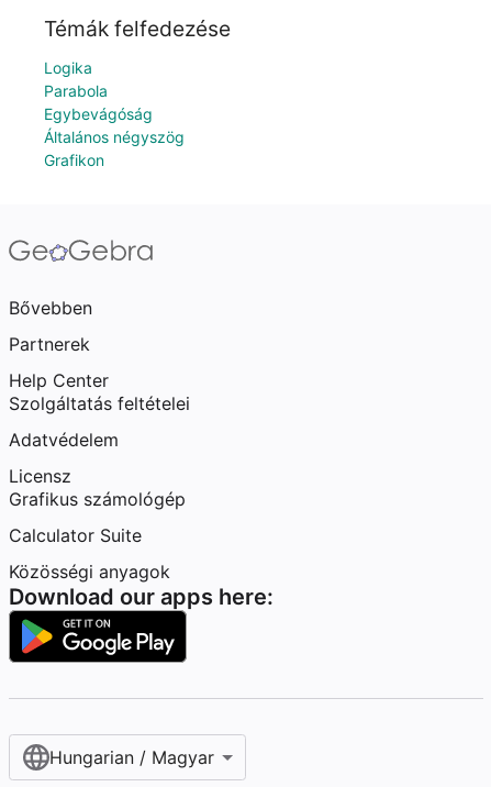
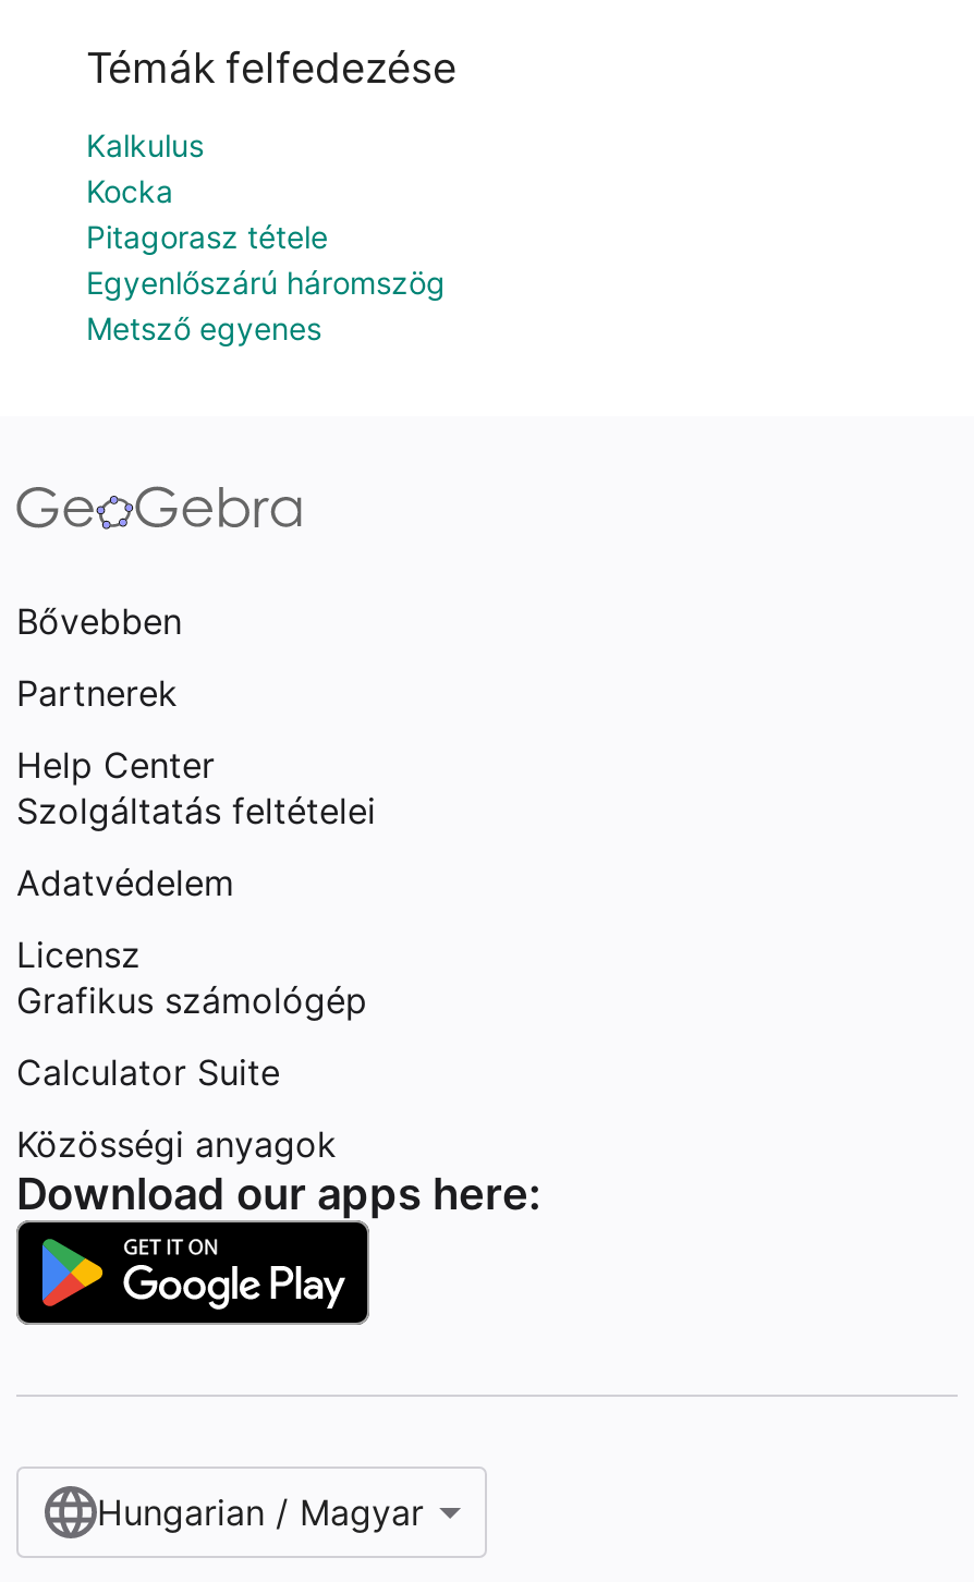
- Logika
- Parabola
- Egybevágóság
- Általános négyszög
- Grafikon
+ Kalkulus
+ Kocka
+ Pitagorasz tétele
+ Egyenlőszárú háromszög
+ Metsző egyenes
